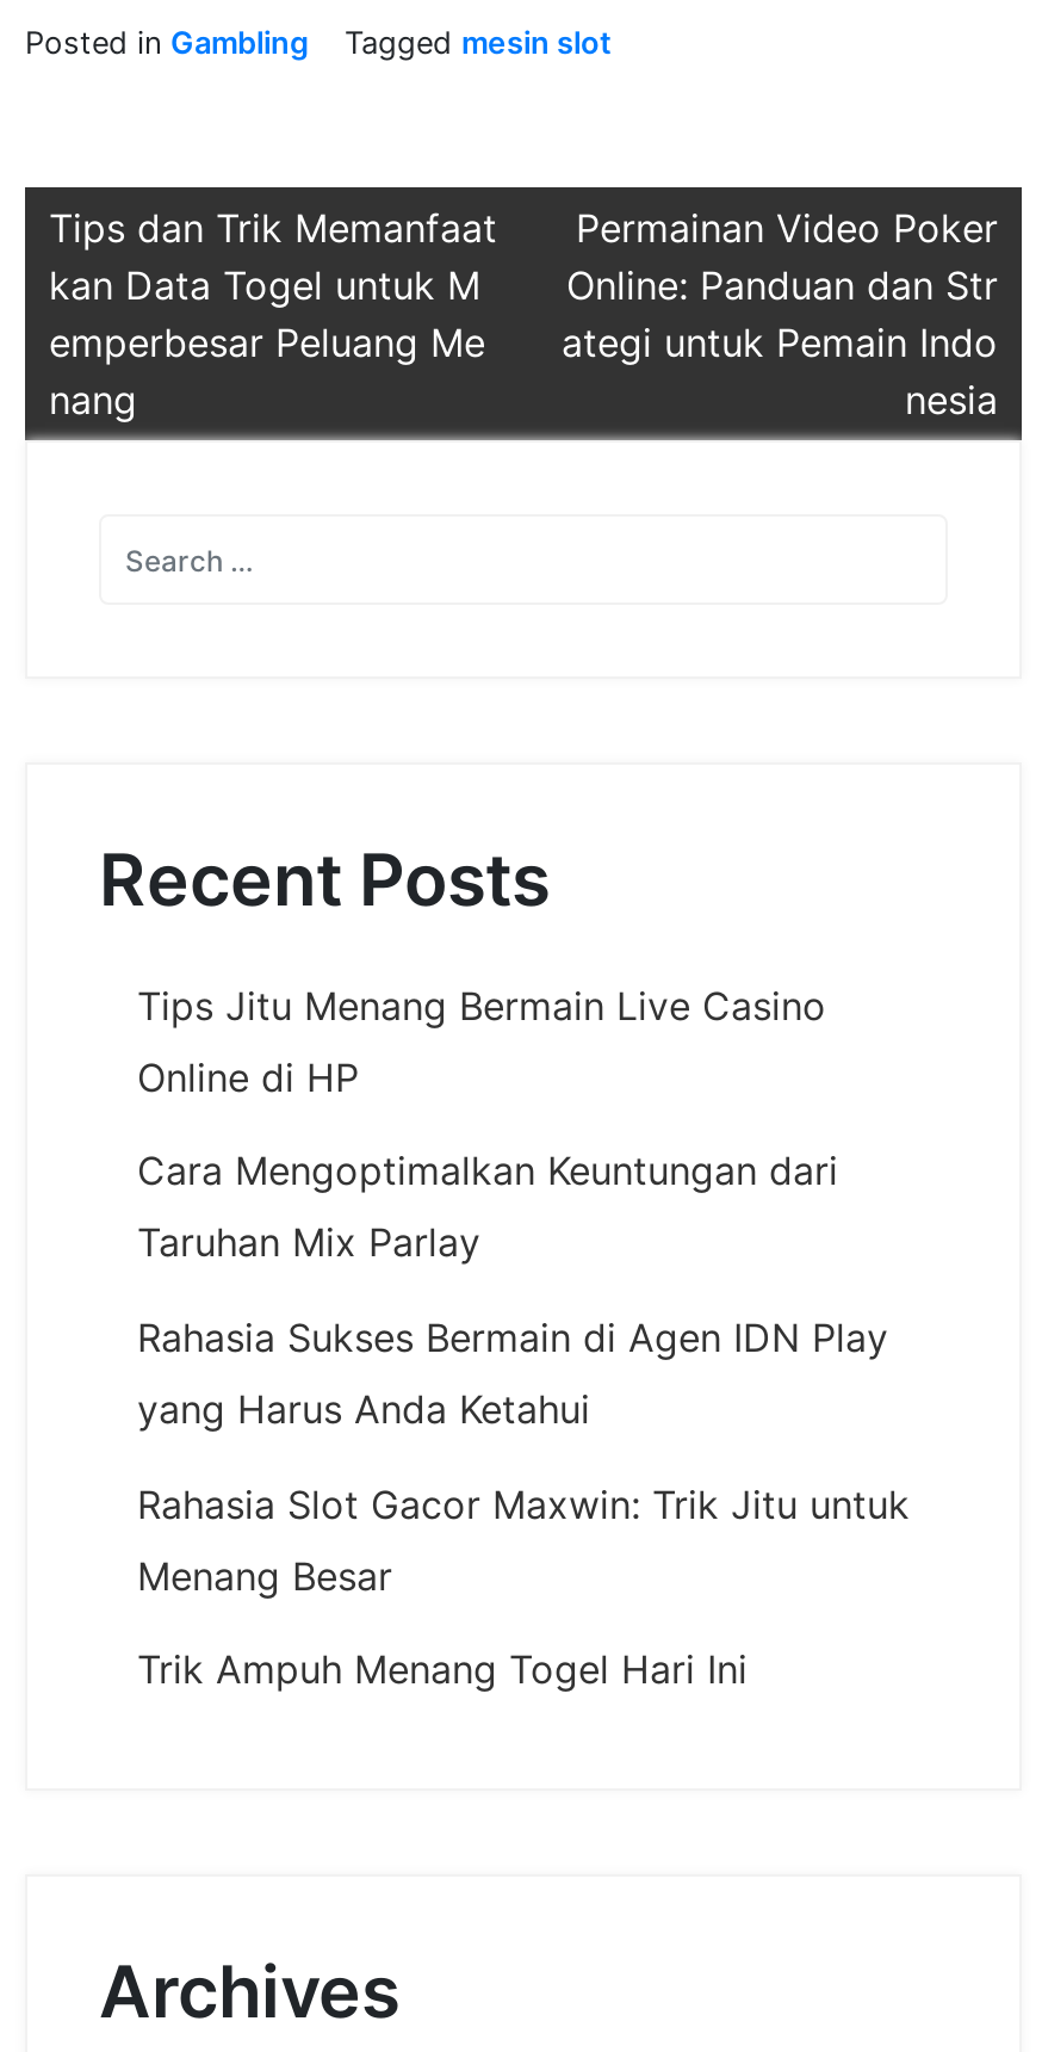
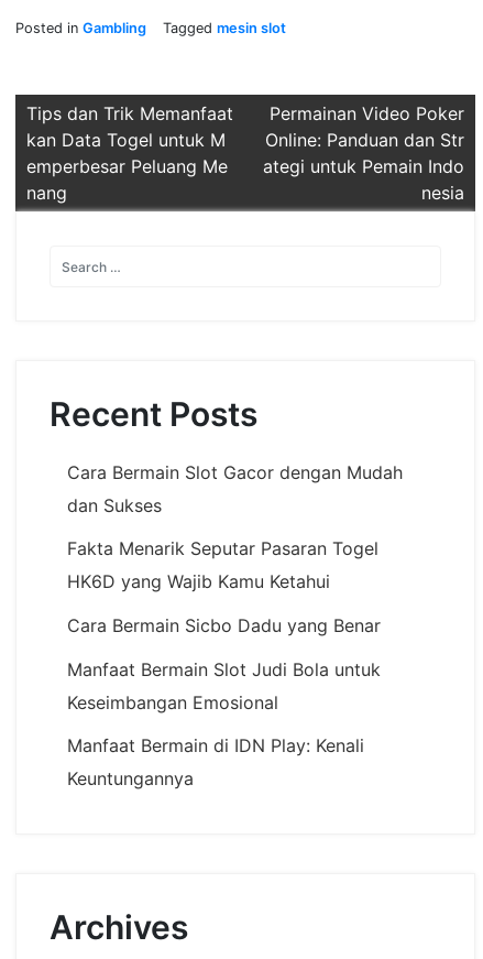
- Tips Jitu Menang Bermain Live Casino
+ Cara Bermain Slot Gacor dengan Mudah

- Online di HP
+ dan Sukses

- Cara Mengoptimalkan Keuntungan dari
+ Fakta Menarik Seputar Pasaran Togel

- Taruhan Mix Parlay
+ HK6D yang Wajib Kamu Ketahui

- Rahasia Sukses Bermain di Agen IDN Play
+ Cara Bermain Sicbo Dadu yang Benar

- yang Harus Anda Ketahui
+ Manfaat Bermain Slot Judi Bola untuk

- Rahasia Slot Gacor Maxwin: Trik Jitu untuk
+ Keseimbangan Emosional

- Menang Besar
+ Manfaat Bermain di IDN Play: Kenali

- Trik Ampuh Menang Togel Hari Ini
+ Keuntungannya
